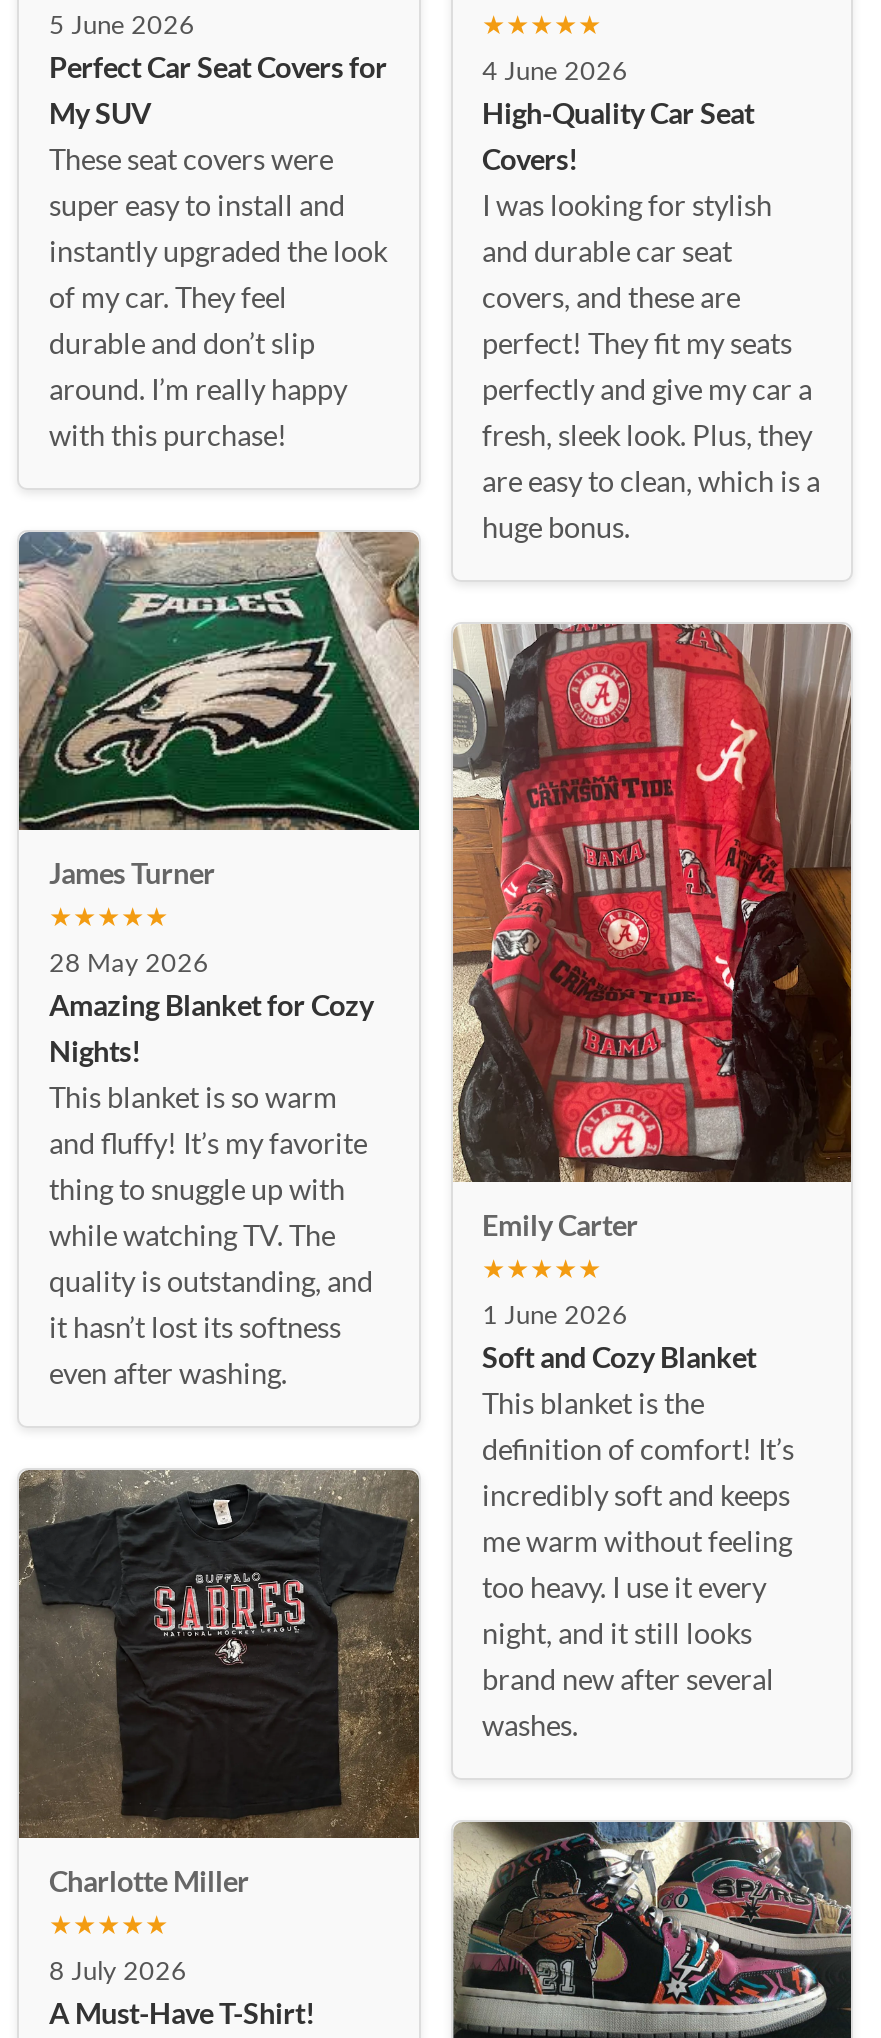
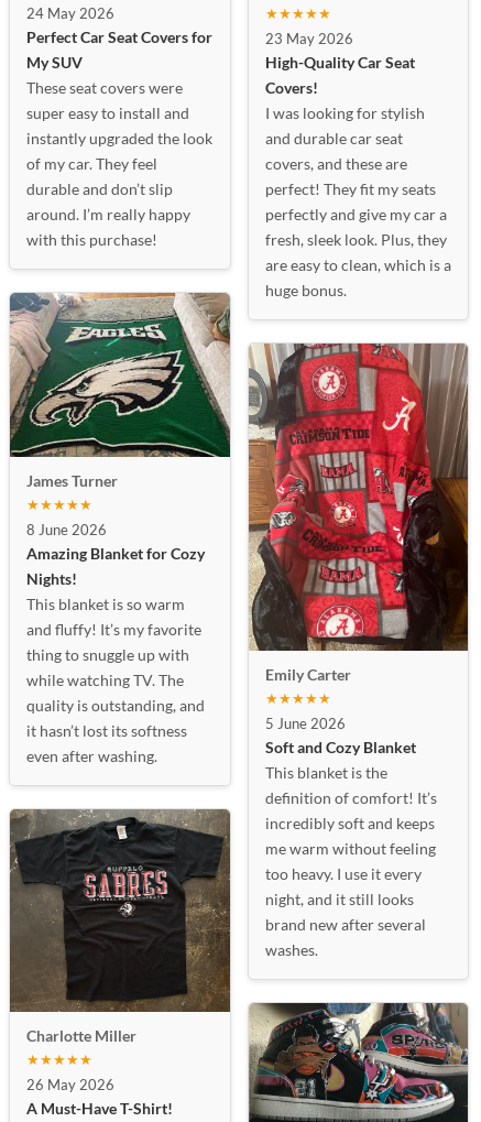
- 5 June 2026
+ 24 May 2026

- 4 June 2026
+ 23 May 2026

- 28 May 2026
+ 8 June 2026

- 1 June 2026
+ 5 June 2026

- 8 July 2026
+ 26 May 2026
